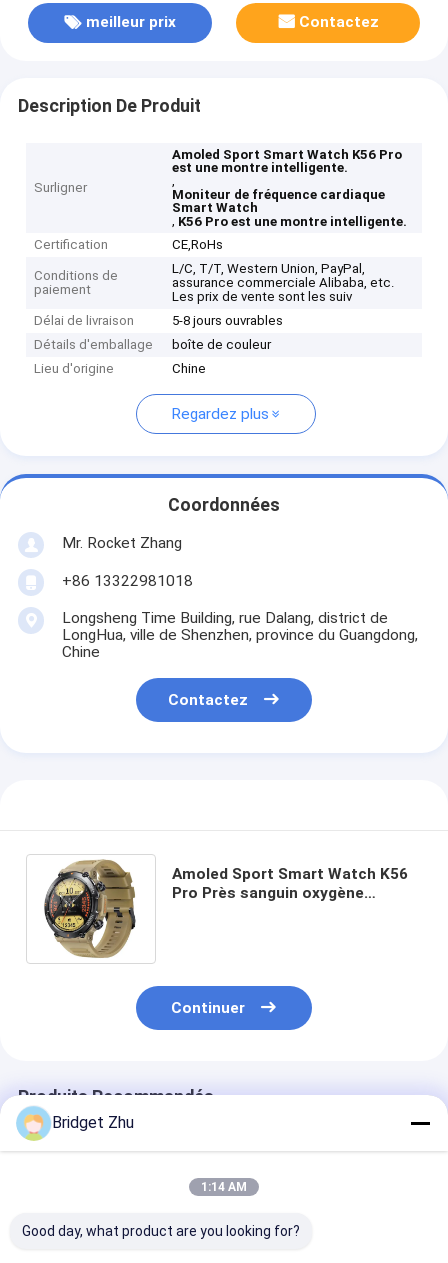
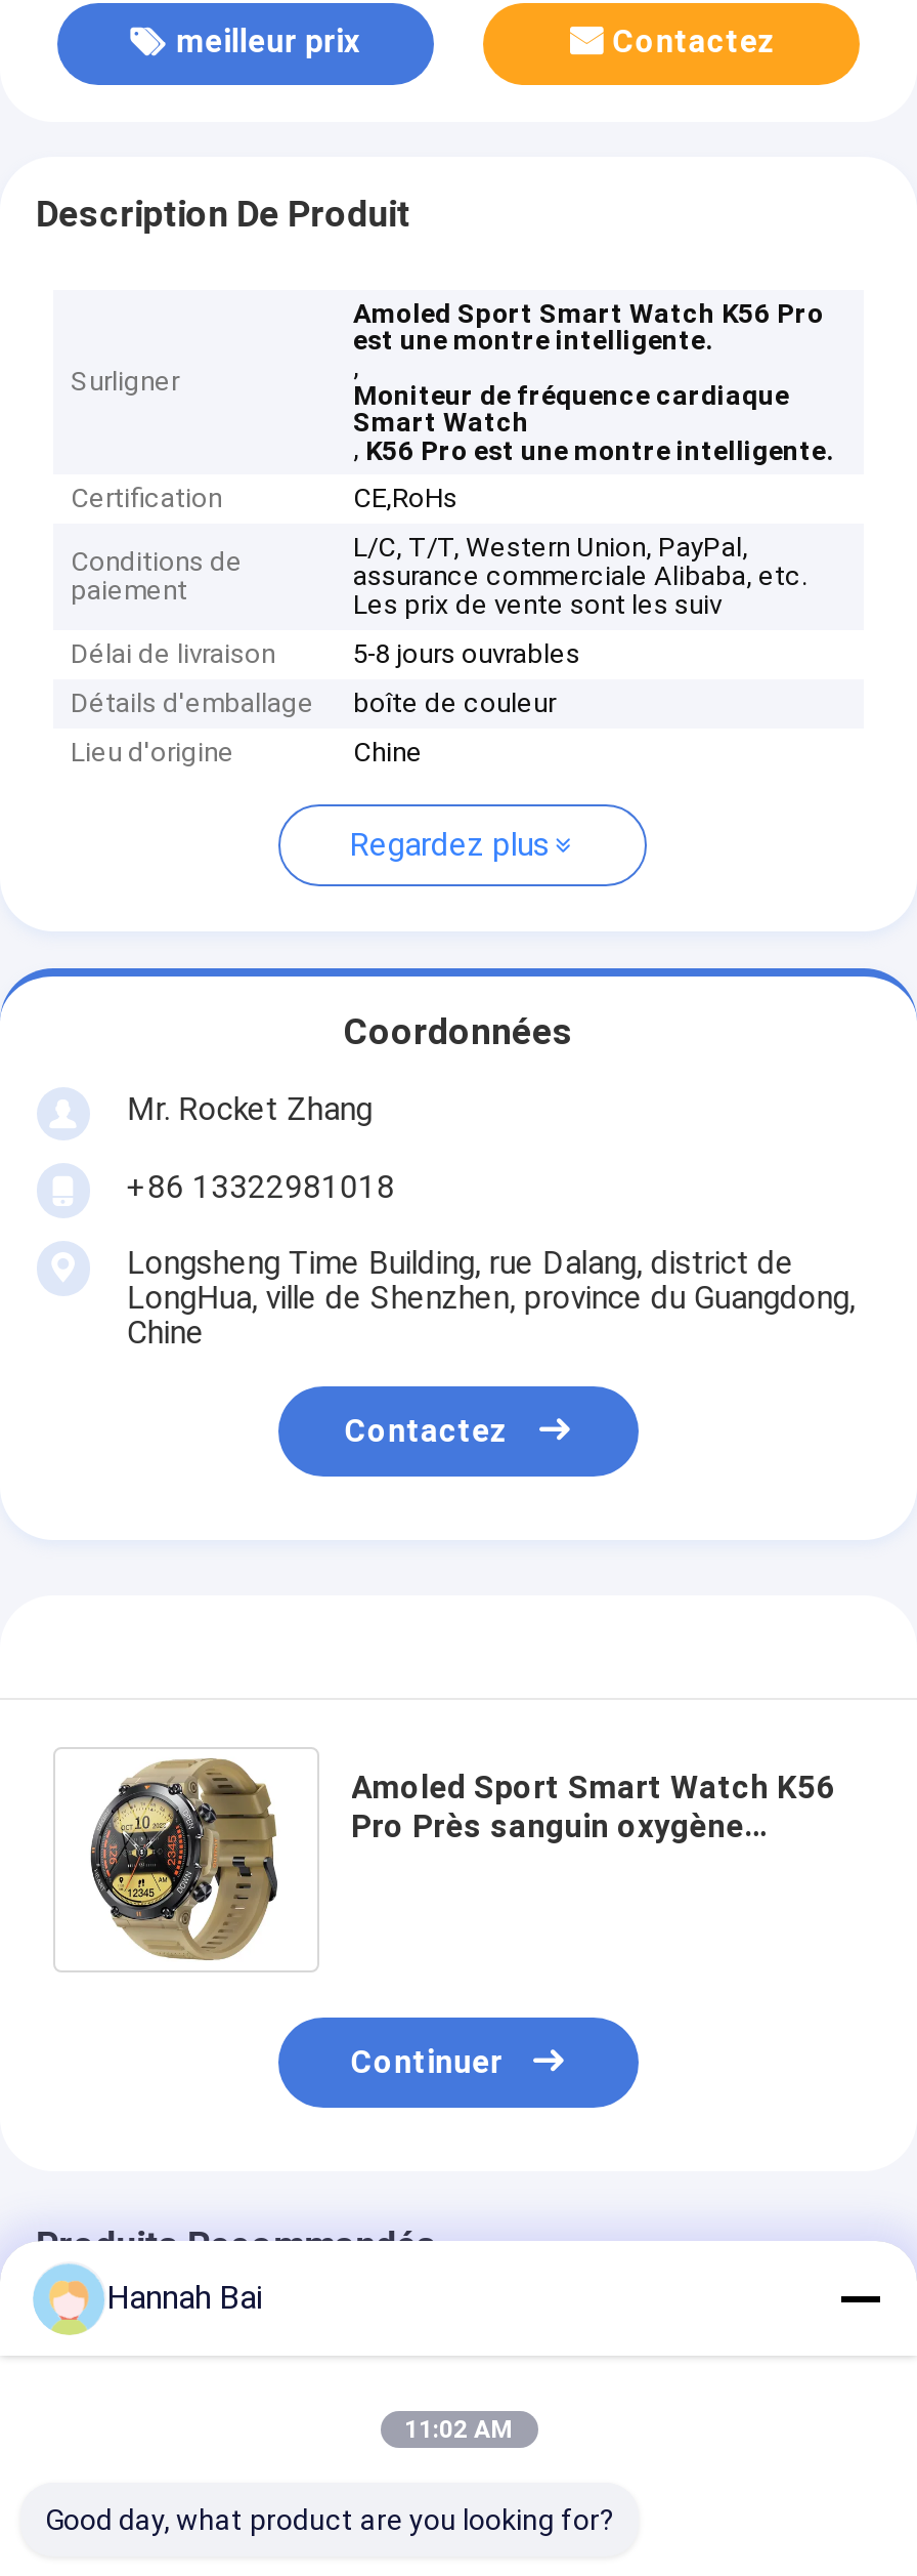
- Bridget Zhu
+ Hannah Bai

- 1:14 AM
+ 11:02 AM
